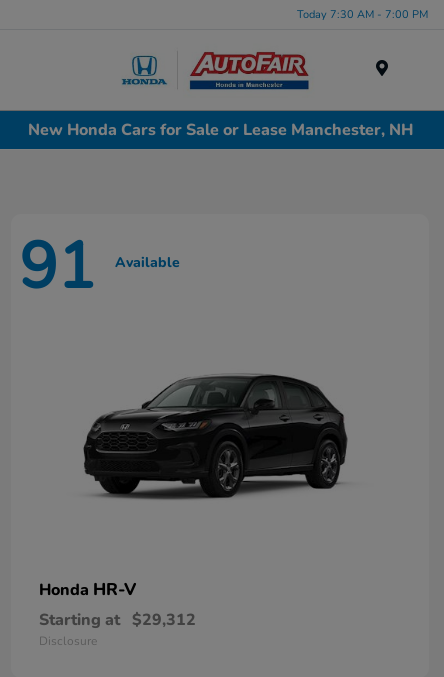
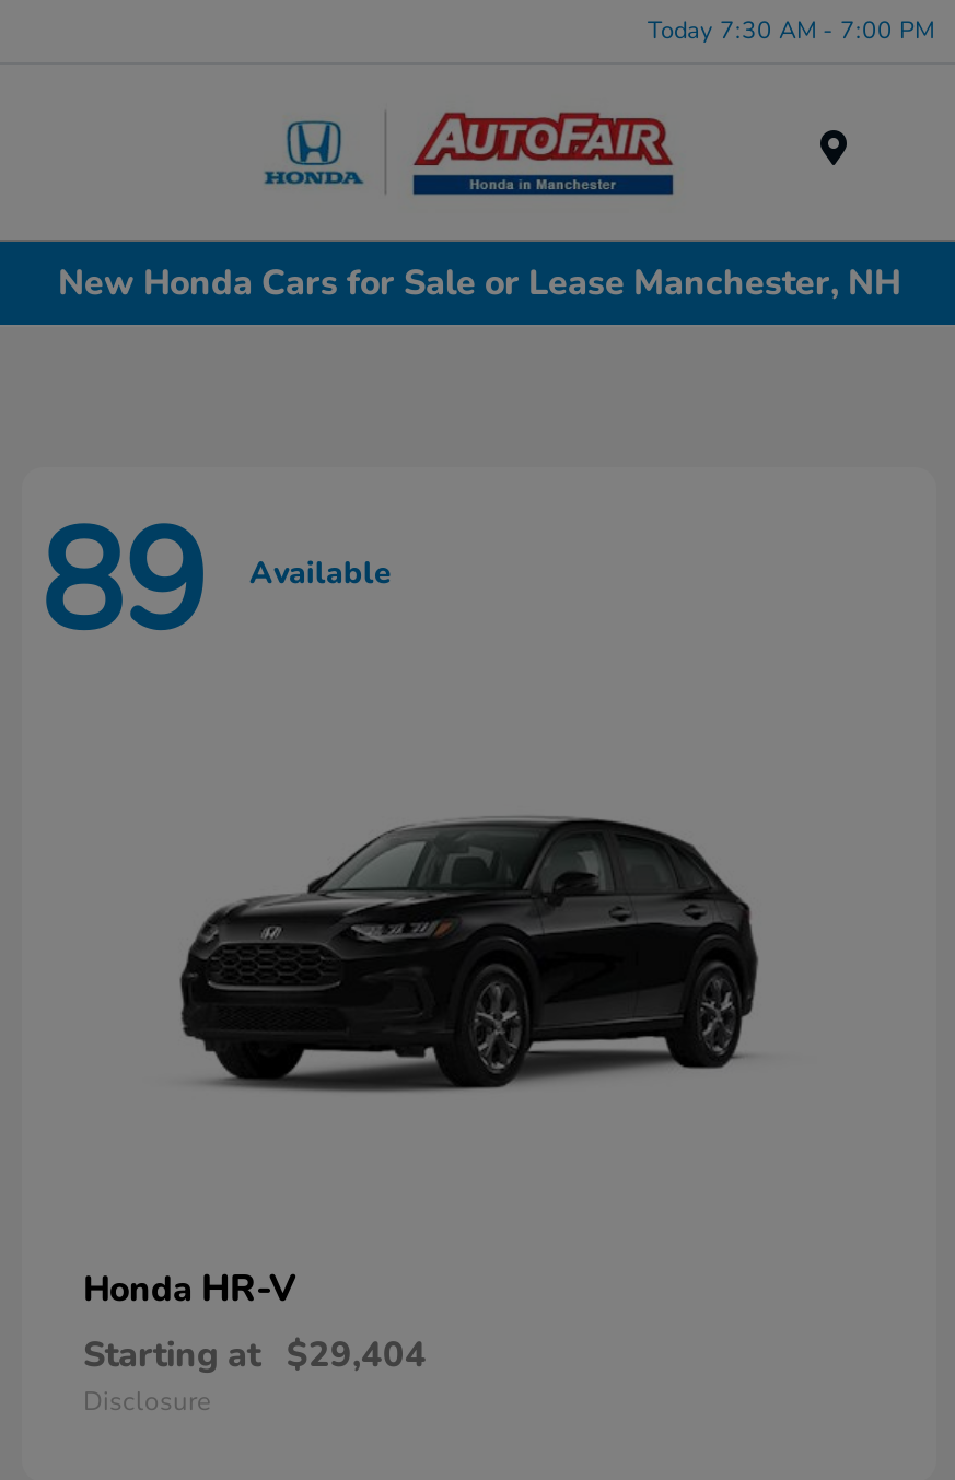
- 91 Available
+ 89 Available

- Starting at $29,312
+ Starting at $29,404
